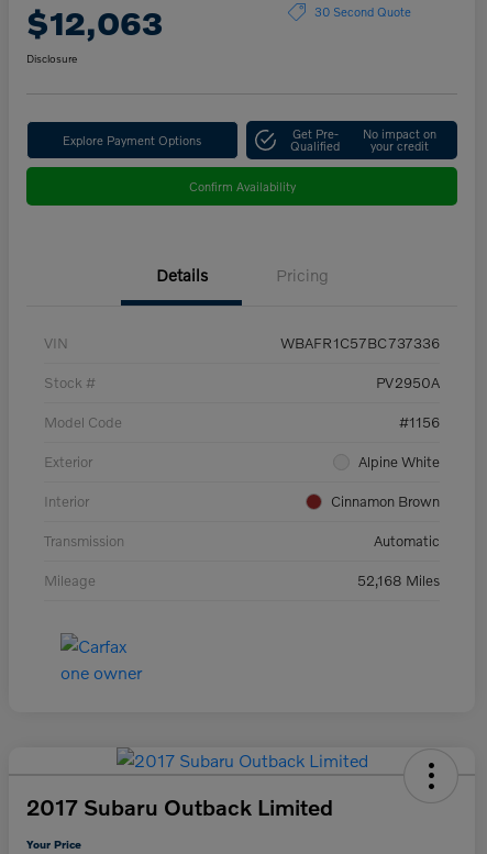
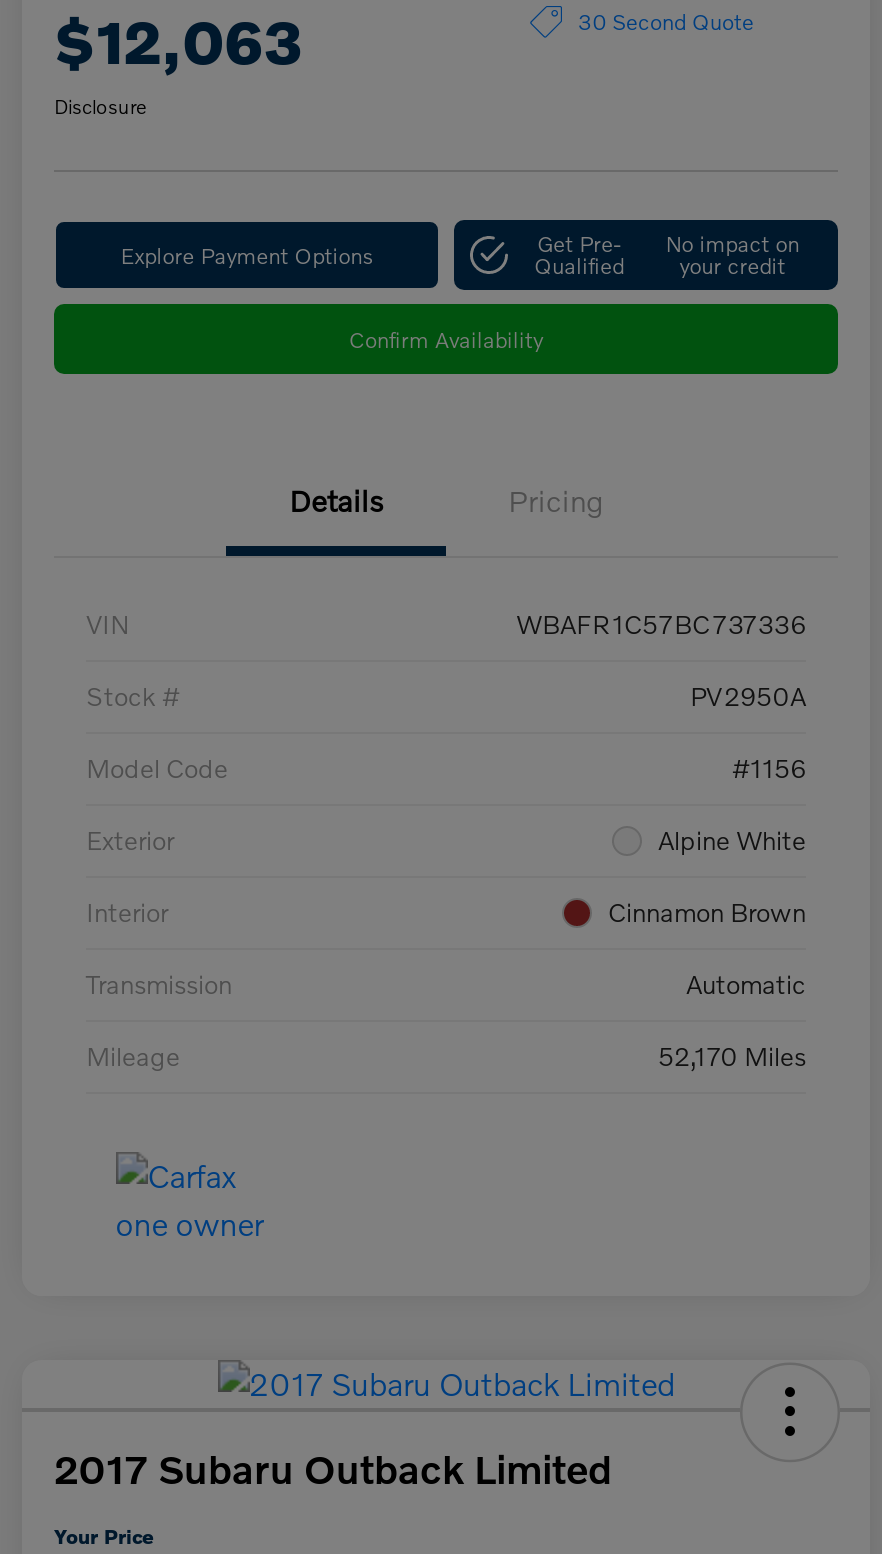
- 52,168 Miles
+ 52,170 Miles
